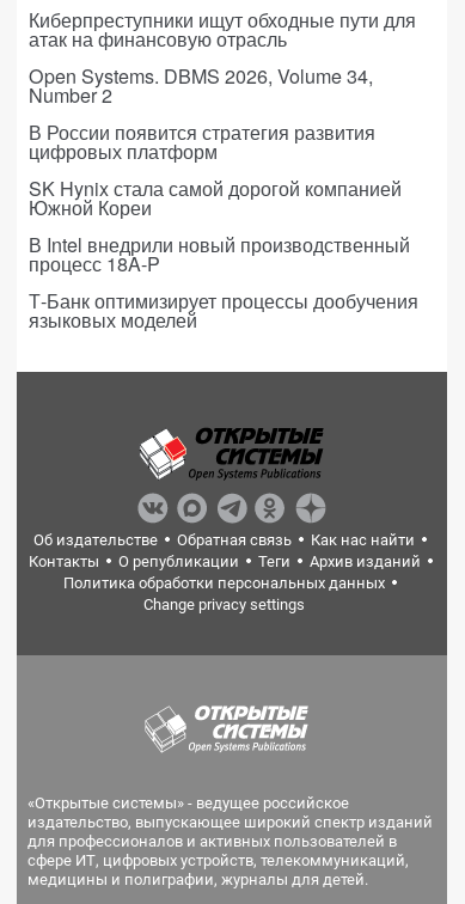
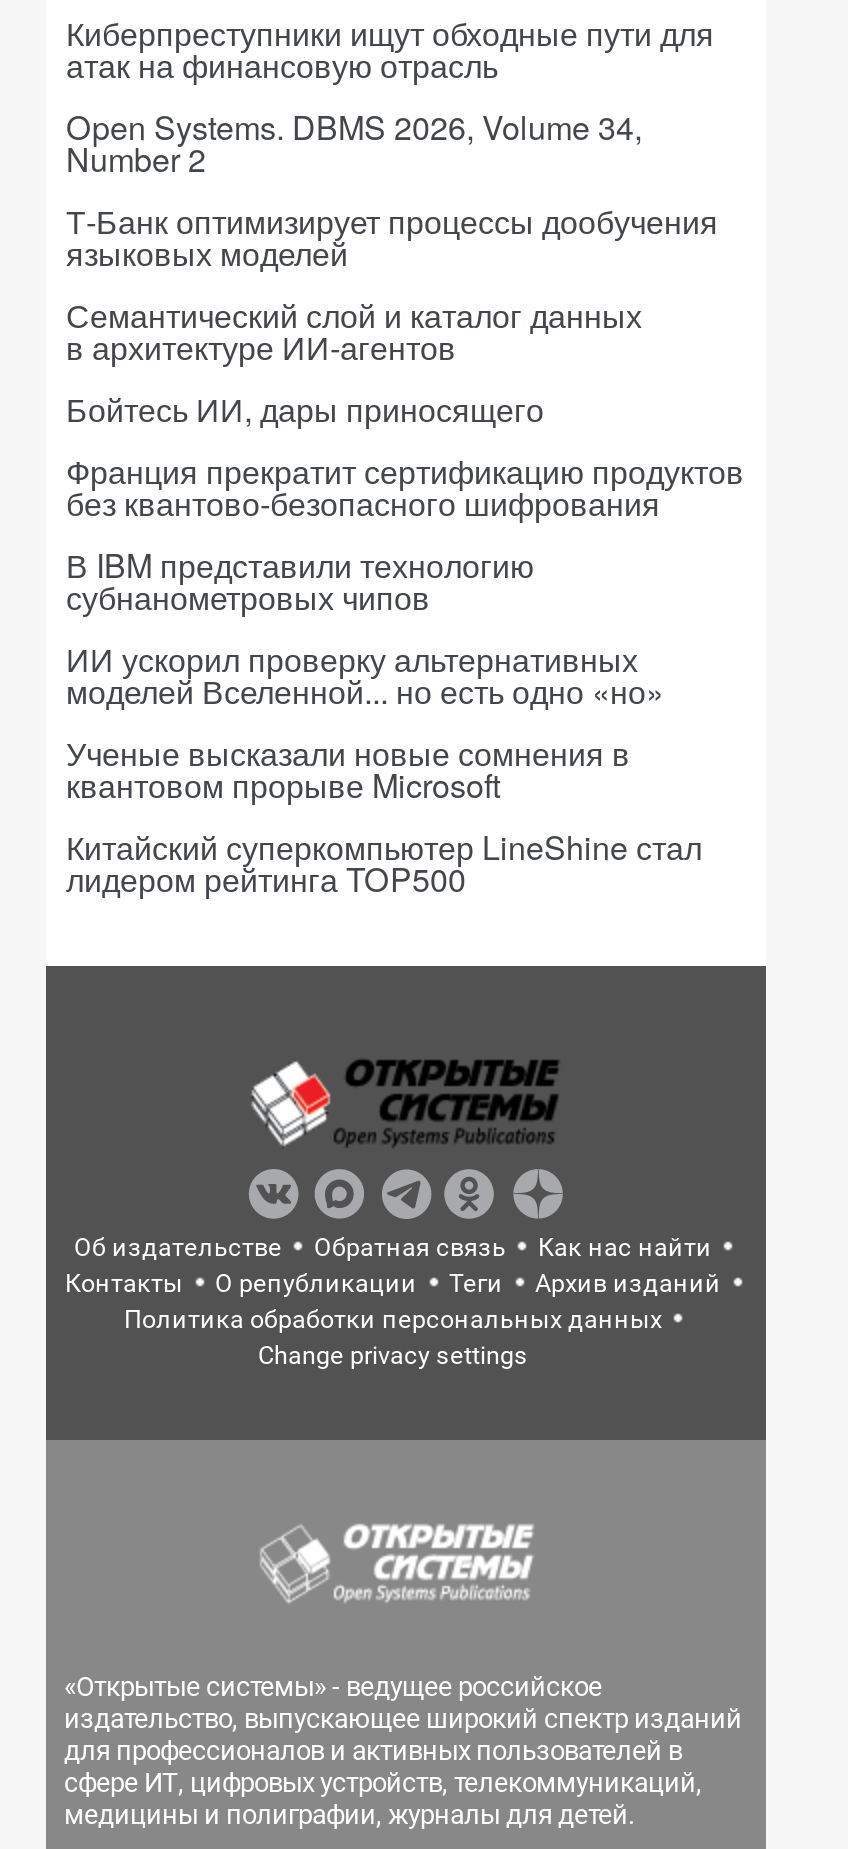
- В России появится стратегия развития
- цифровых платформ
- SK Hynix стала самой дорогой компанией
- Южной Кореи
- В Intel внедрили новый производственный
- процесс 18A-P

moved up: Т-Банк оптимизирует процессы дообучения | языковых моделей

+ Семантический слой и каталог данных
+ в архитектуре ИИ-агентов
+ Бойтесь ИИ, дары приносящего
+ Франция прекратит сертификацию продуктов
+ без квантово-безопасного шифрования
+ В IBM представили технологию
+ субнанометровых чипов
+ ИИ ускорил проверку альтернативных
+ моделей Вселенной... но есть одно «но»
+ Ученые высказали новые сомнения в
+ квантовом прорыве Microsoft
+ Китайский суперкомпьютер LineShine стал
+ лидером рейтинга TOP500
